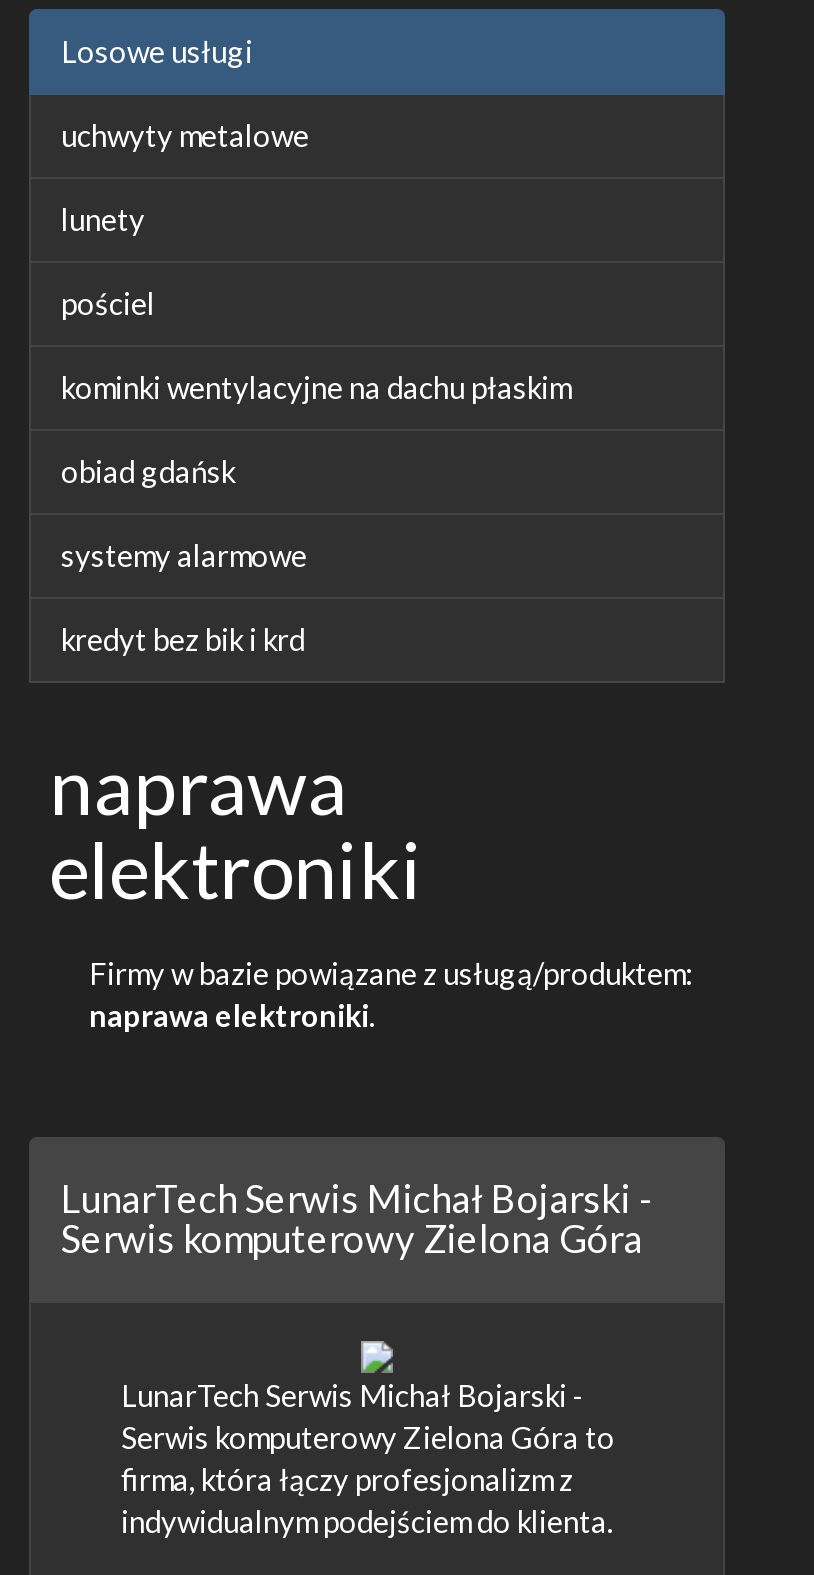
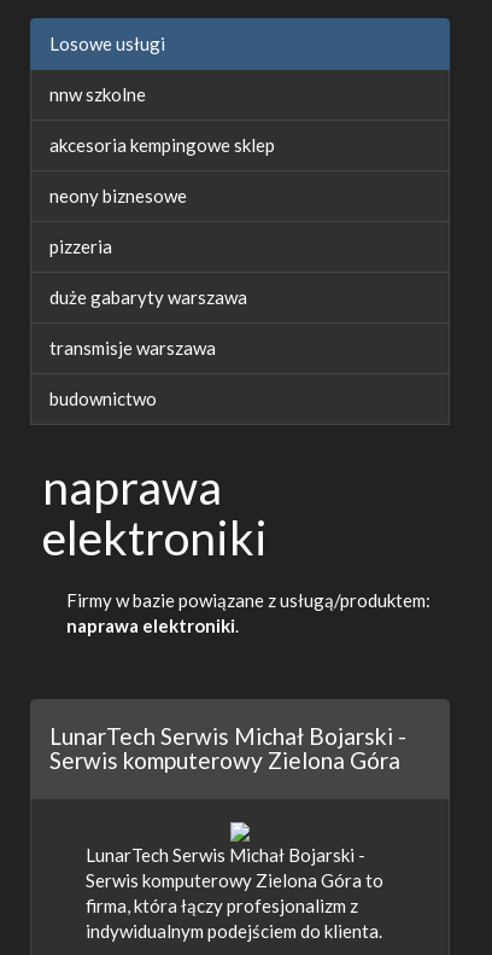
- uchwyty metalowe
+ nnw szkolne

- lunety
+ akcesoria kempingowe sklep

- pościel
+ neony biznesowe

- kominki wentylacyjne na dachu płaskim
+ pizzeria

- obiad gdańsk
+ duże gabaryty warszawa

- systemy alarmowe
+ transmisje warszawa

- kredyt bez bik i krd
+ budownictwo
